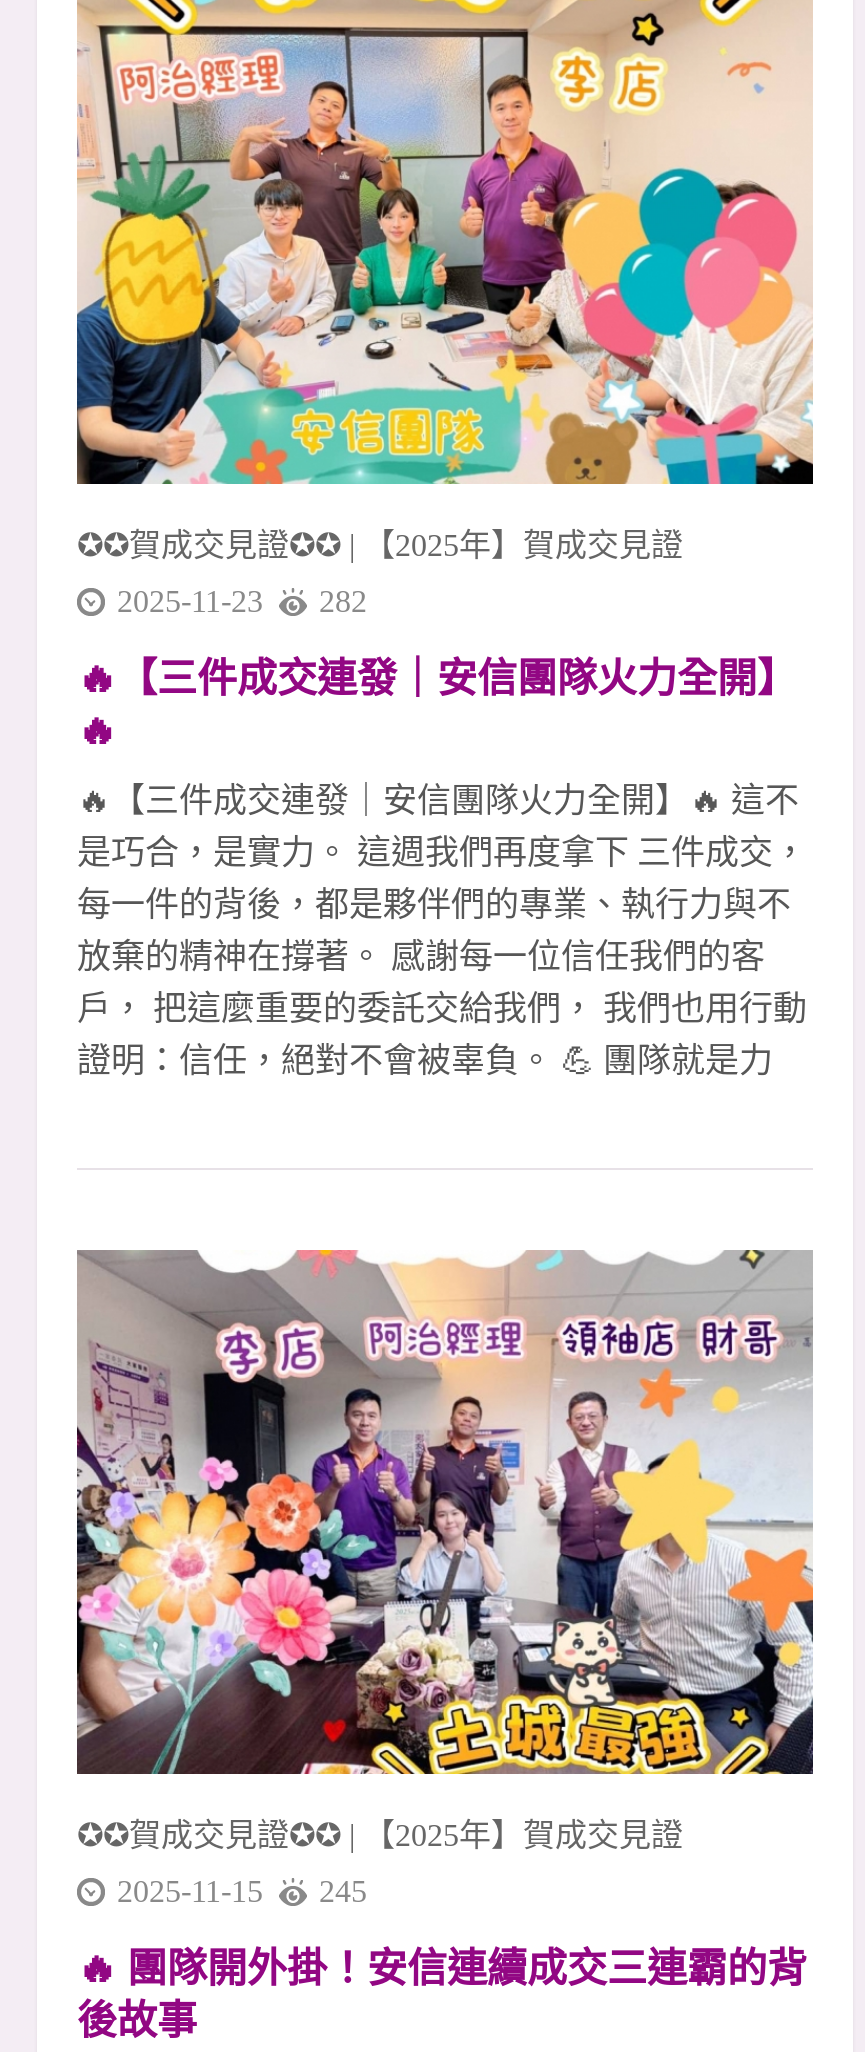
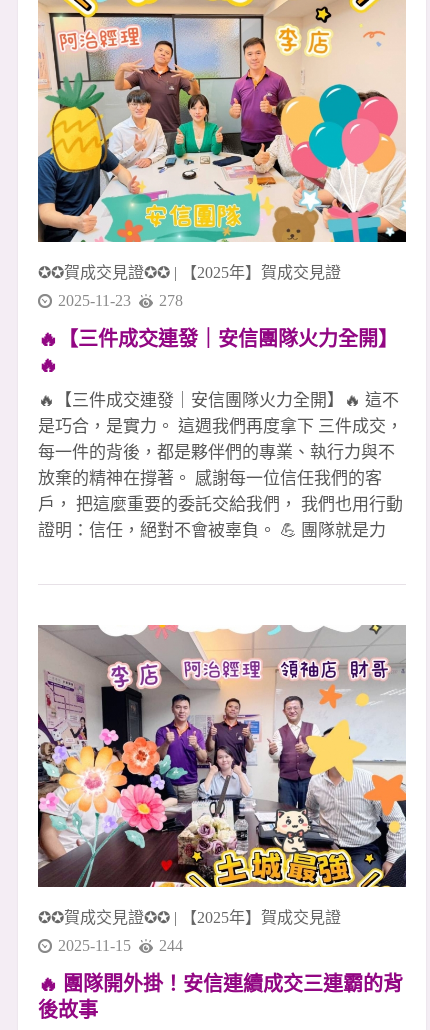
- 2025-11-23 282
+ 2025-11-23 278

- 2025-11-15 245
+ 2025-11-15 244
